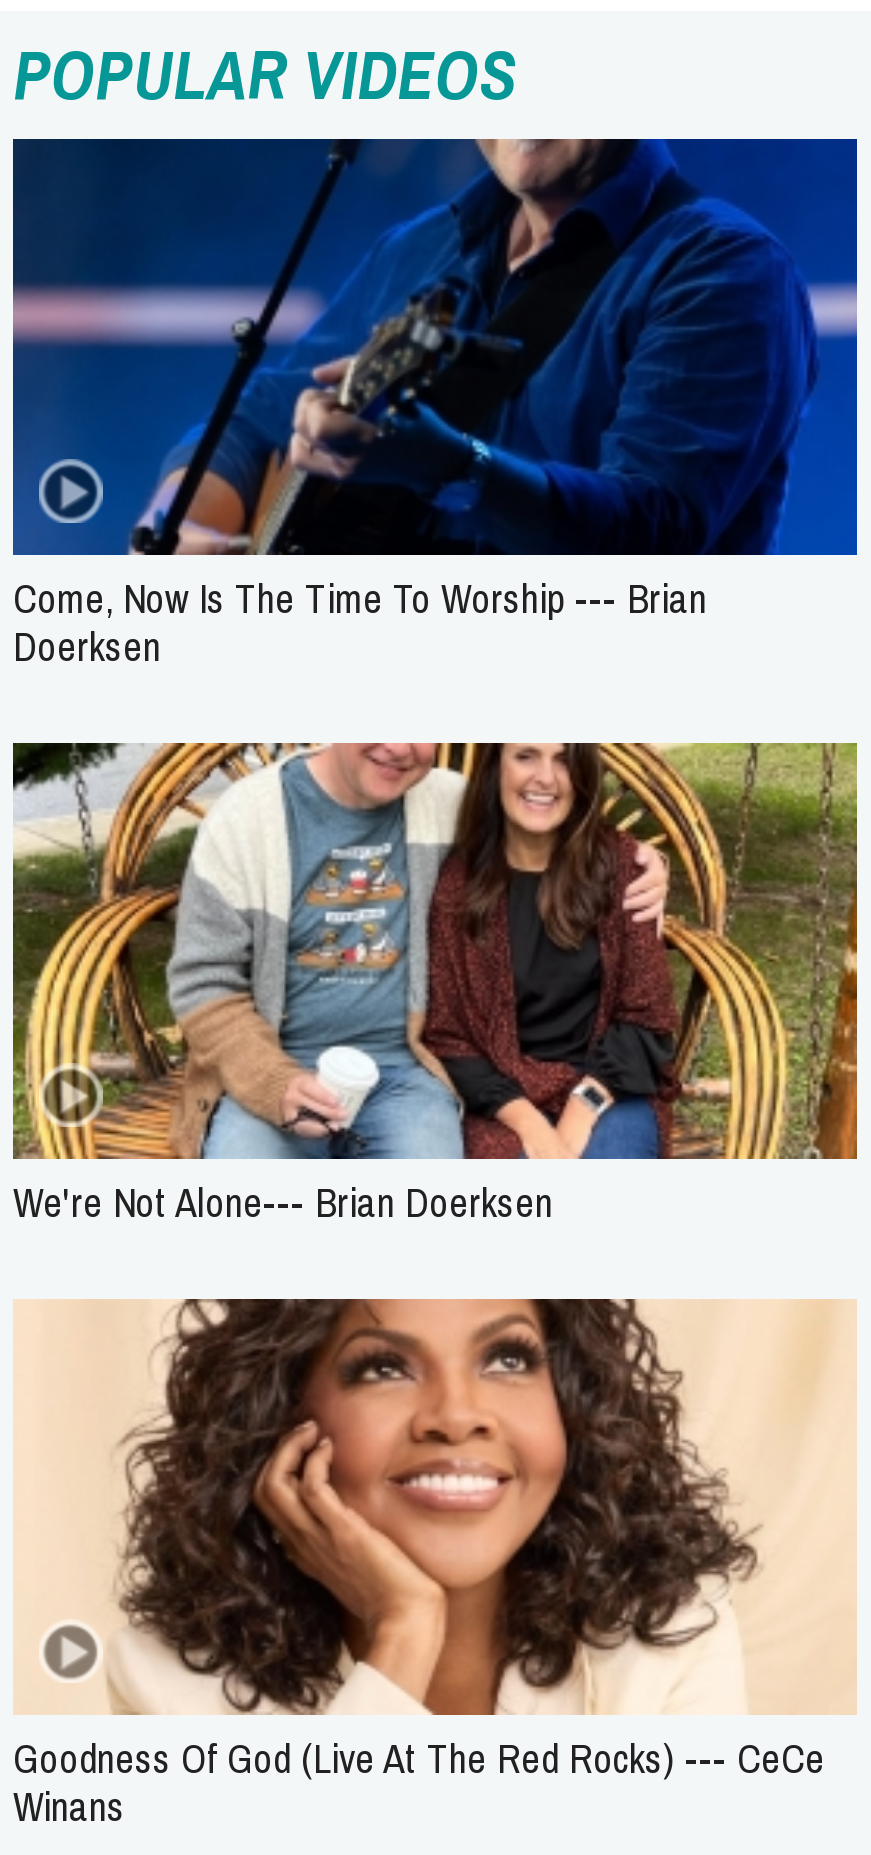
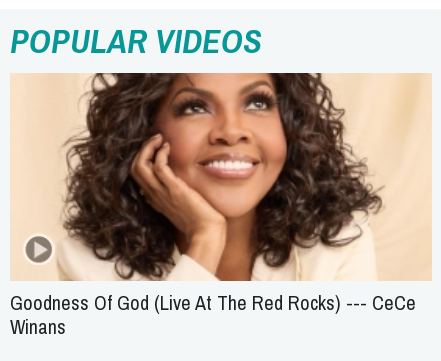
- [image]
- Come, Now Is The Time To Worship --- Brian
- Doerksen

- [image]
- We're Not Alone--- Brian Doerksen
